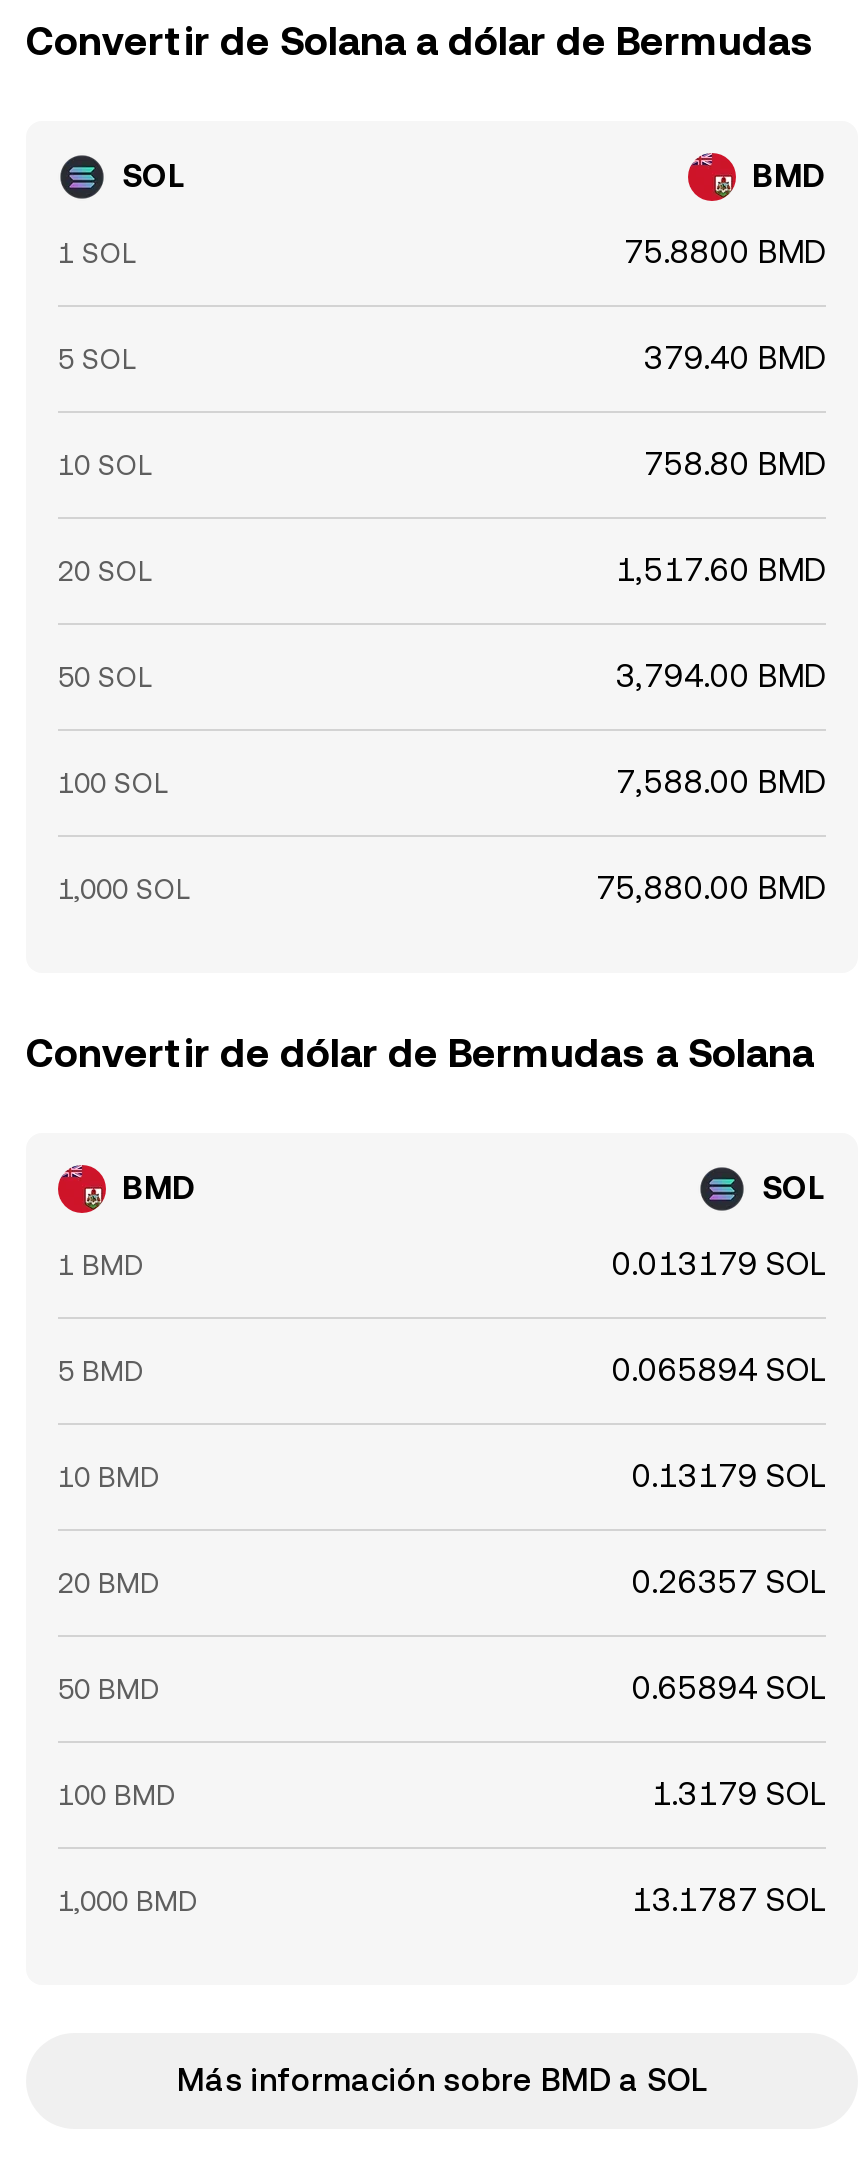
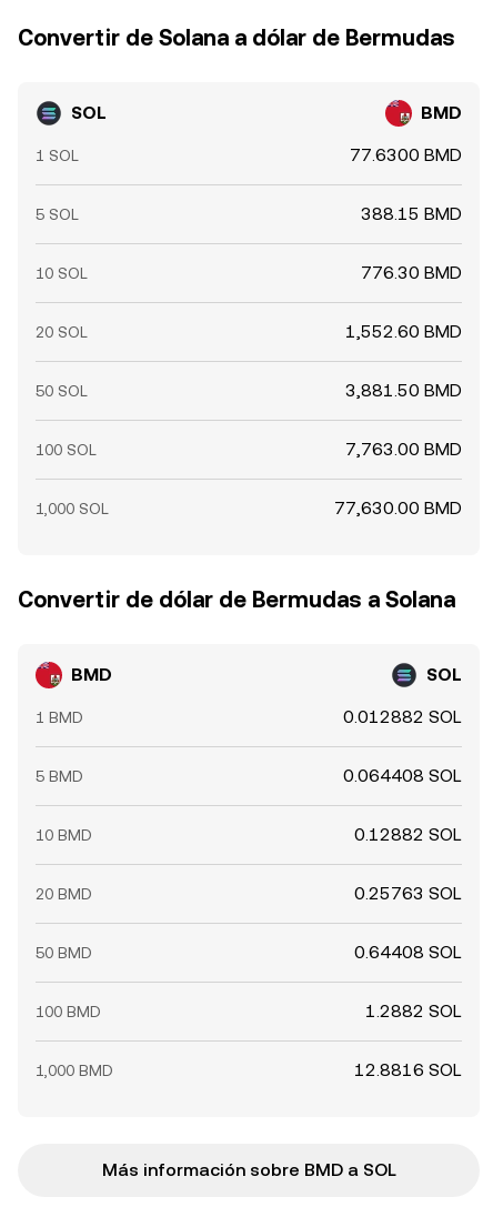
- 75.8800 BMD
+ 77.6300 BMD

- 379.40 BMD
+ 388.15 BMD

- 758.80 BMD
+ 776.30 BMD

- 1,517.60 BMD
+ 1,552.60 BMD

- 3,794.00 BMD
+ 3,881.50 BMD

- 7,588.00 BMD
+ 7,763.00 BMD

- 75,880.00 BMD
+ 77,630.00 BMD

- 0.013179 SOL
+ 0.012882 SOL

- 0.065894 SOL
+ 0.064408 SOL

- 0.13179 SOL
+ 0.12882 SOL

- 0.26357 SOL
+ 0.25763 SOL

- 0.65894 SOL
+ 0.64408 SOL

- 1.3179 SOL
+ 1.2882 SOL

- 13.1787 SOL
+ 12.8816 SOL
